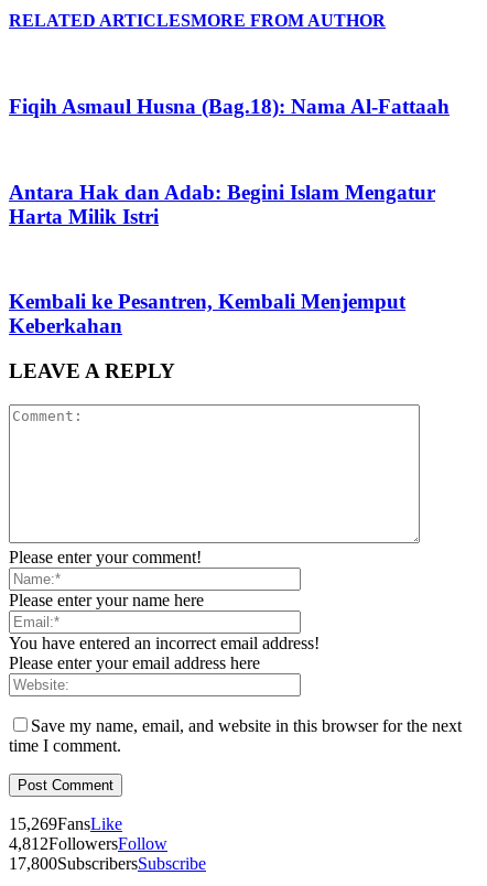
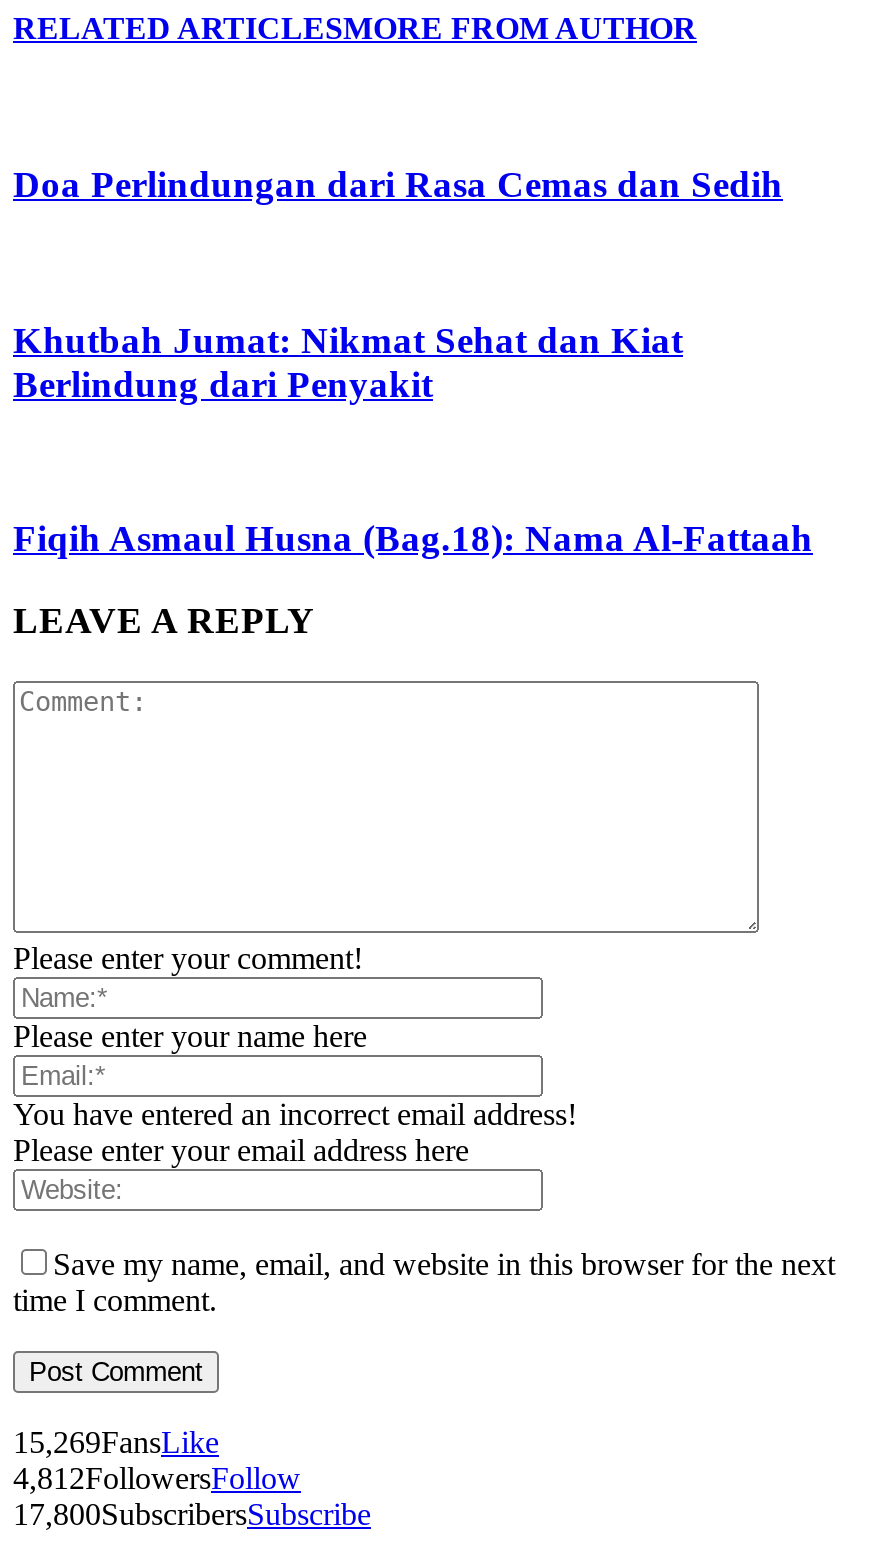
+ Doa Perlindungan dari Rasa Cemas dan Sedih

+ Khutbah Jumat: Nikmat Sehat dan Kiat
+ Berlindung dari Penyakit

moved down: Fiqih Asmaul Husna (Bag.18): Nama Al-Fattaah

- Antara Hak dan Adab: Begini Islam Mengatur
- Harta Milik Istri

- Kembali ke Pesantren, Kembali Menjemput
- Keberkahan
